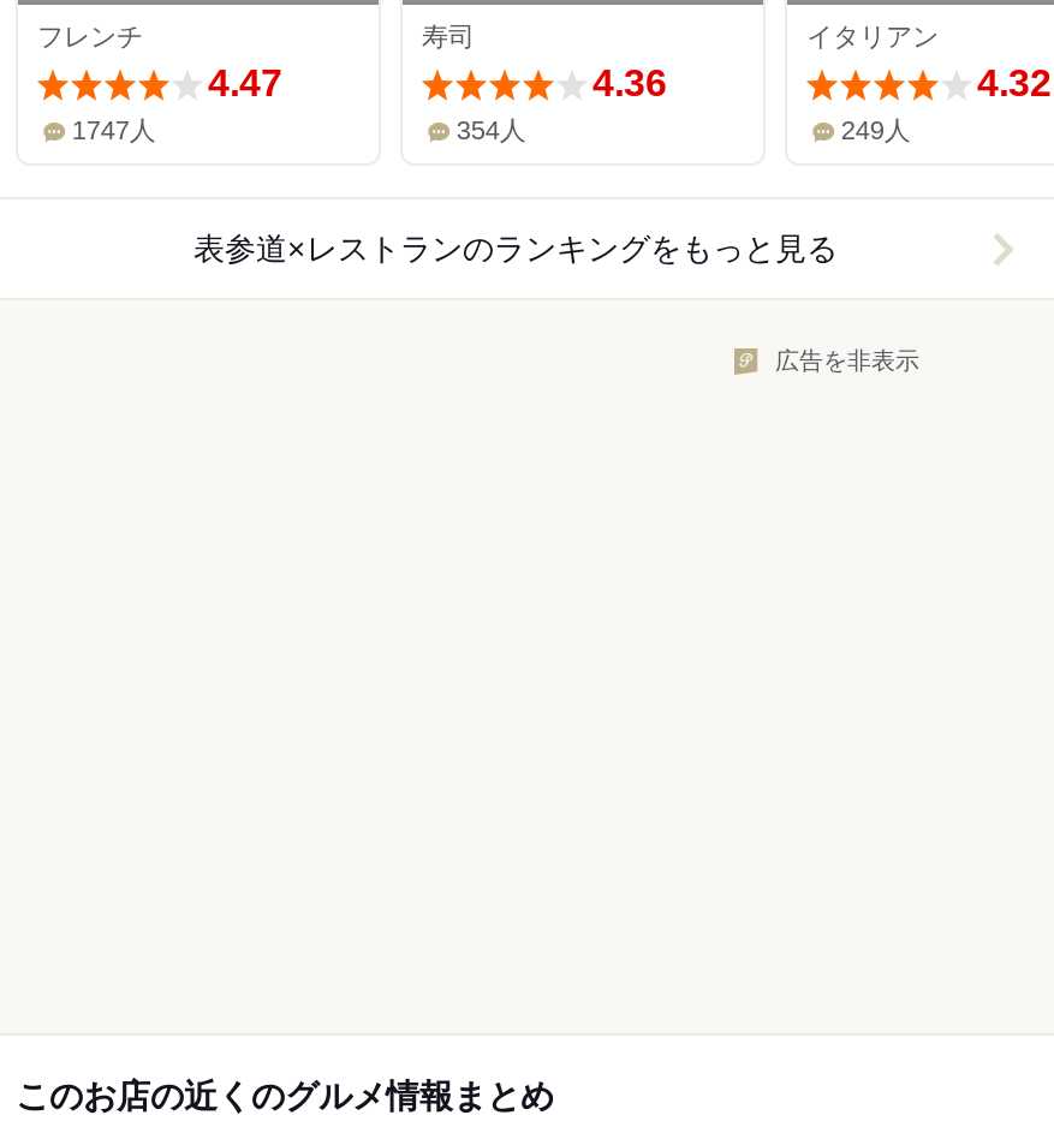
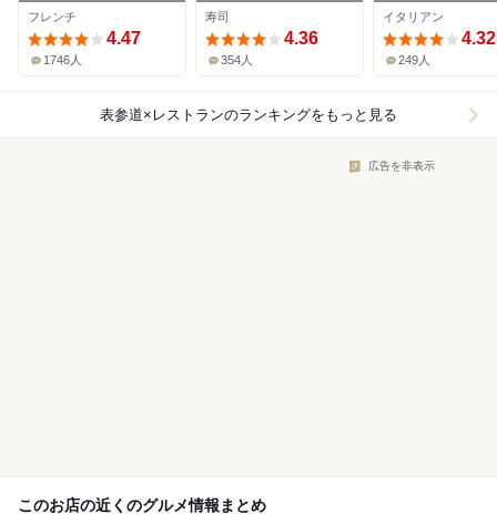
- 1747人
+ 1746人
